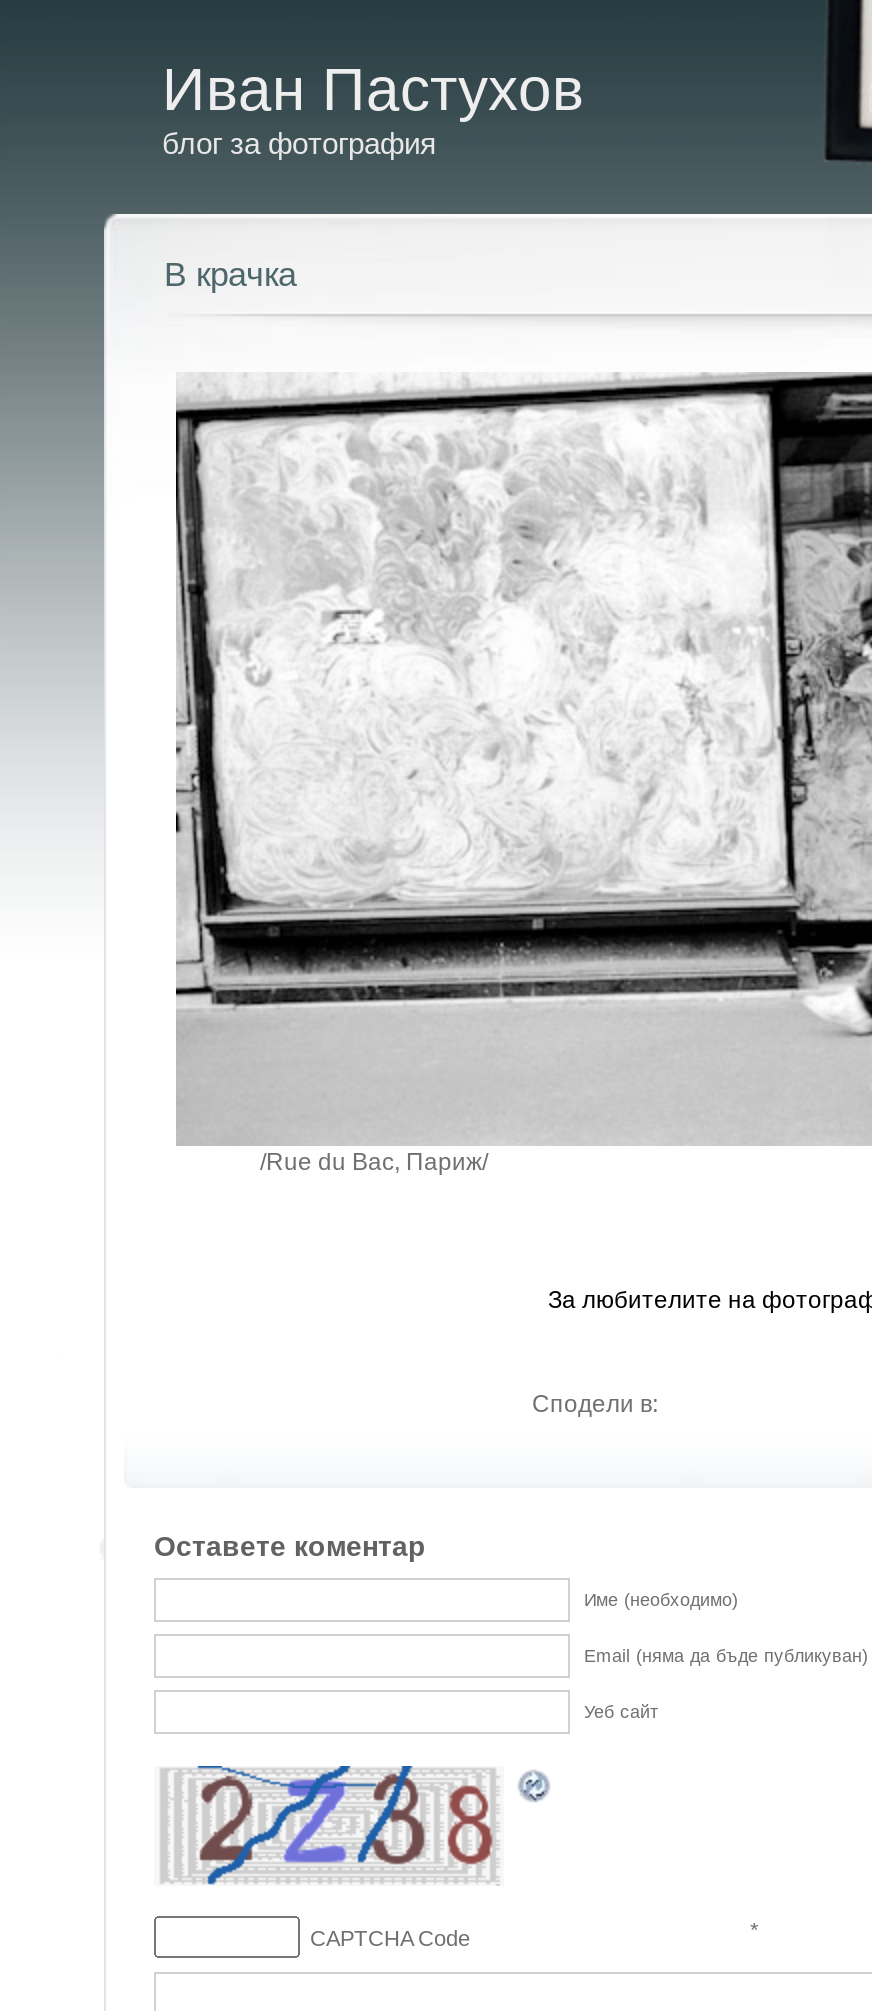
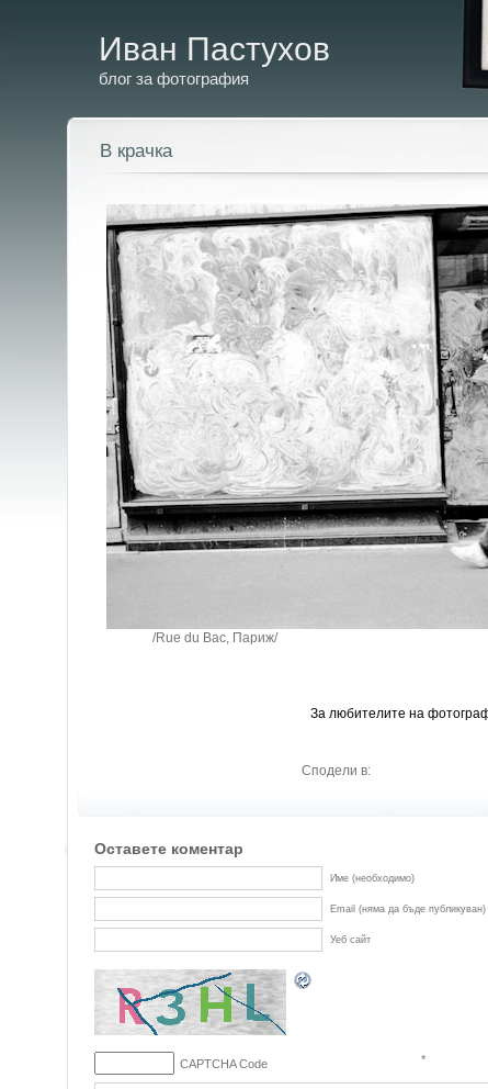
- [image]
+ [image]
